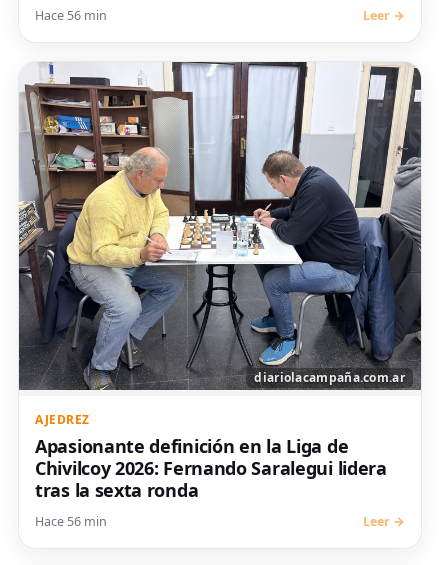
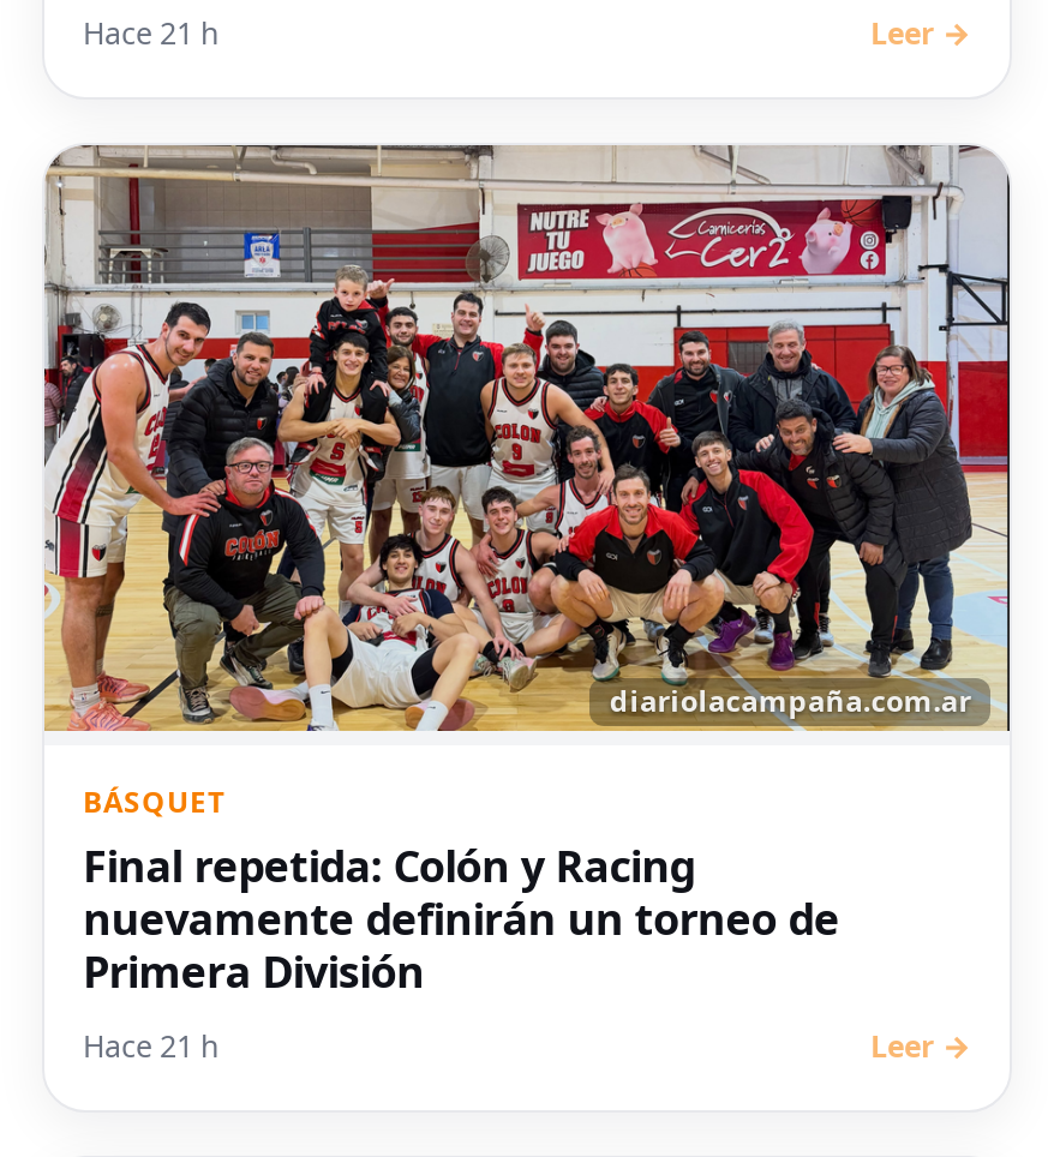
- Hace 56 min
+ Hace 21 h

- [image]
- AJEDREZ
- Apasionante definición en la Liga de
- Chivilcoy 2026: Fernando Saralegui lidera
- tras la sexta ronda
+ [image]
+ BÁSQUET
+ Final repetida: Colón y Racing
+ nuevamente definirán un torneo de
+ Primera División

- Hace 56 min
+ Hace 21 h
